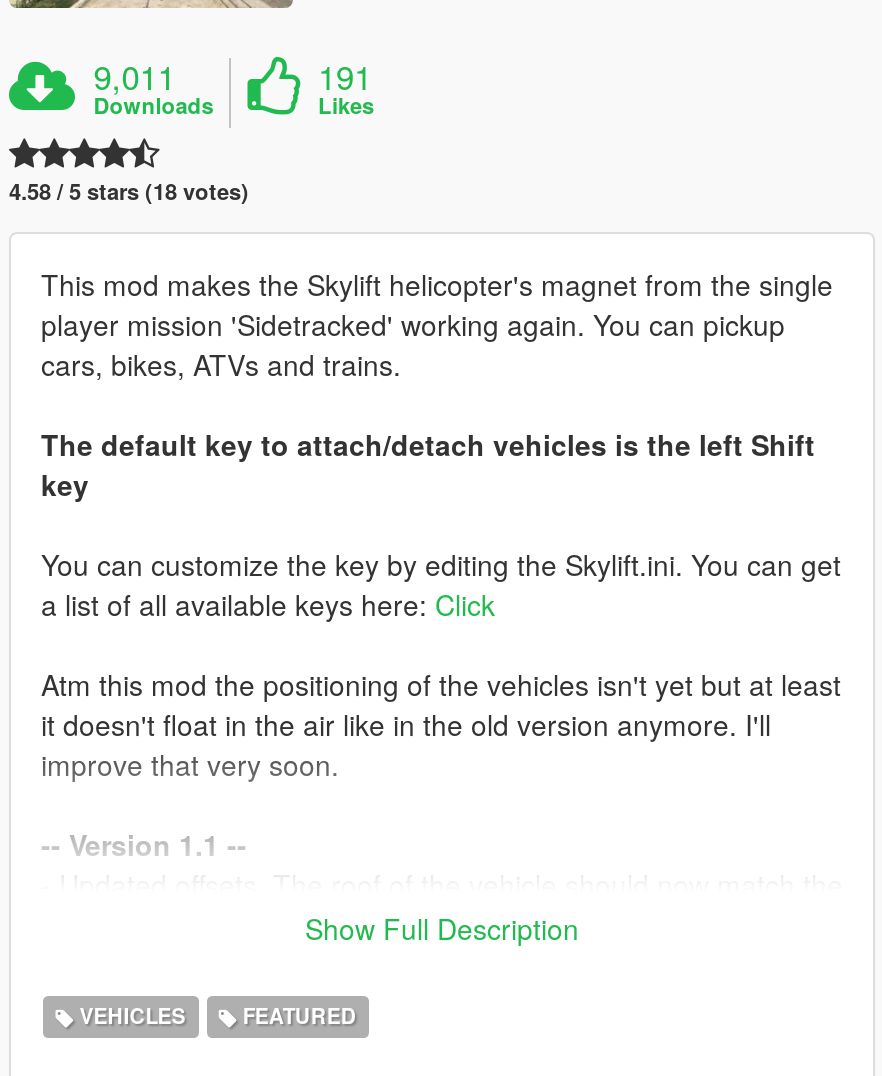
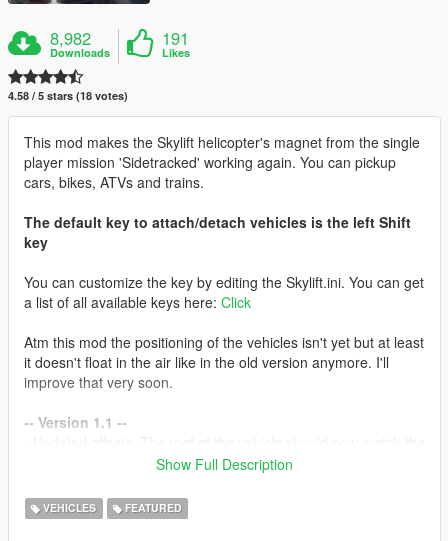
- 9,011
+ 8,982
